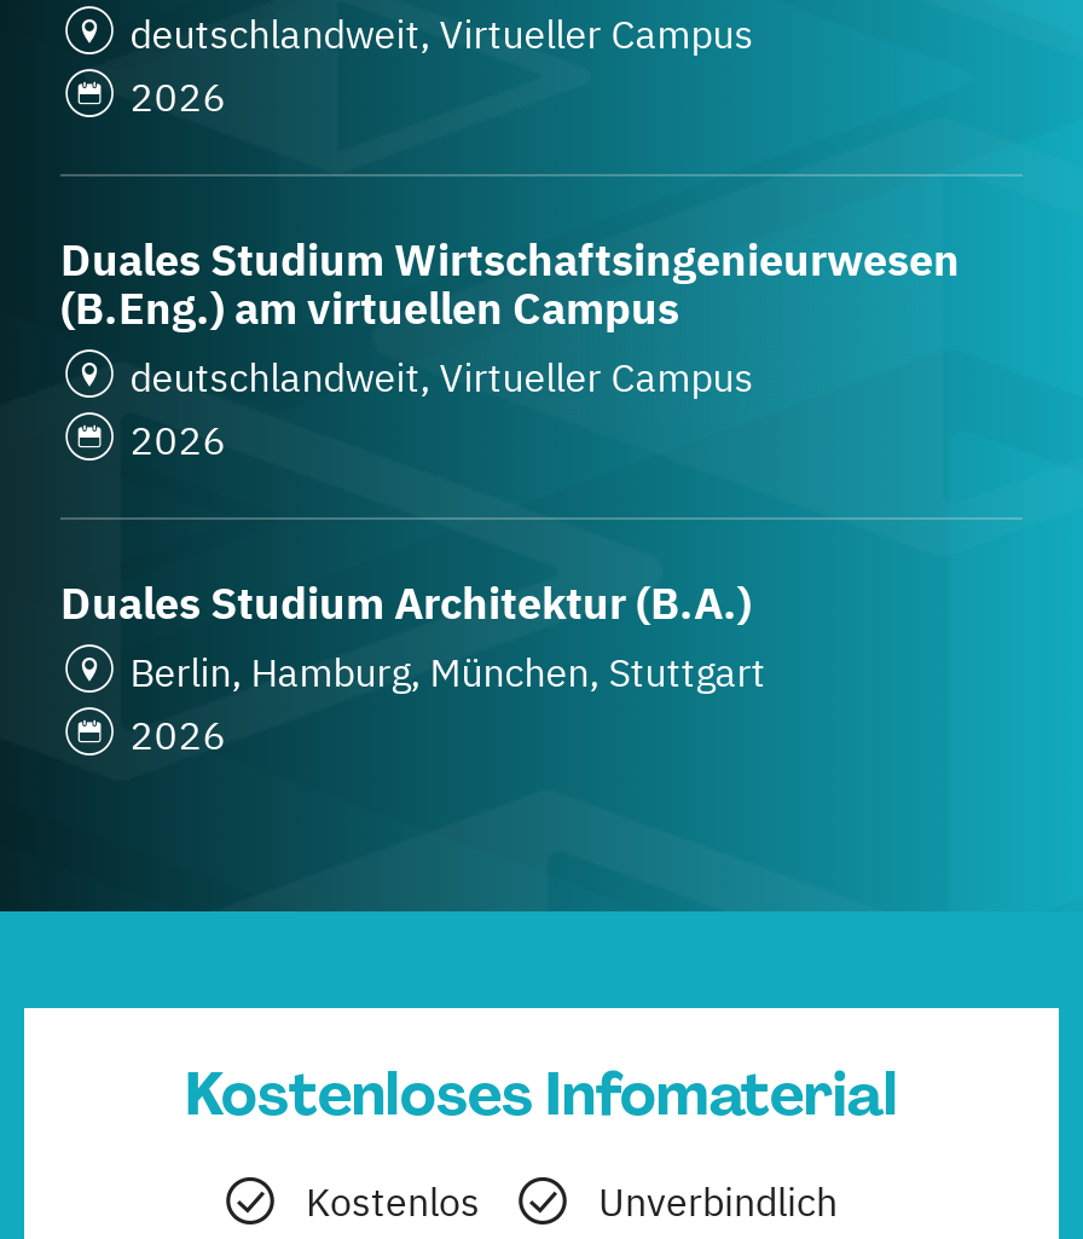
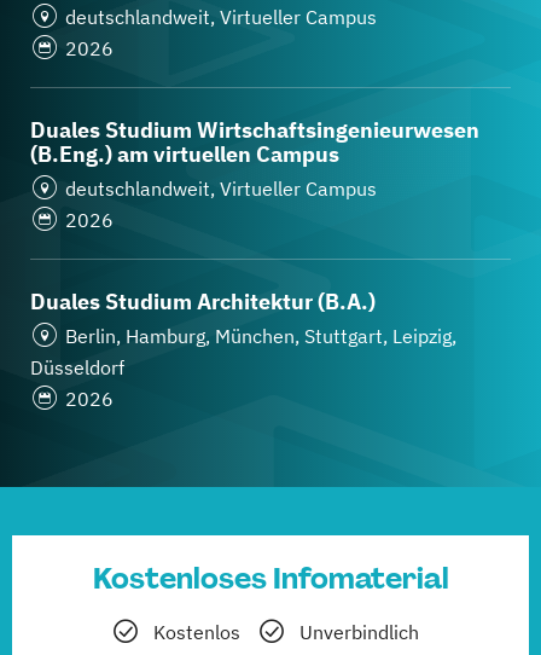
- Berlin, Hamburg, München, Stuttgart
+ Berlin, Hamburg, München, Stuttgart, Leipzig,
+ Düsseldorf
